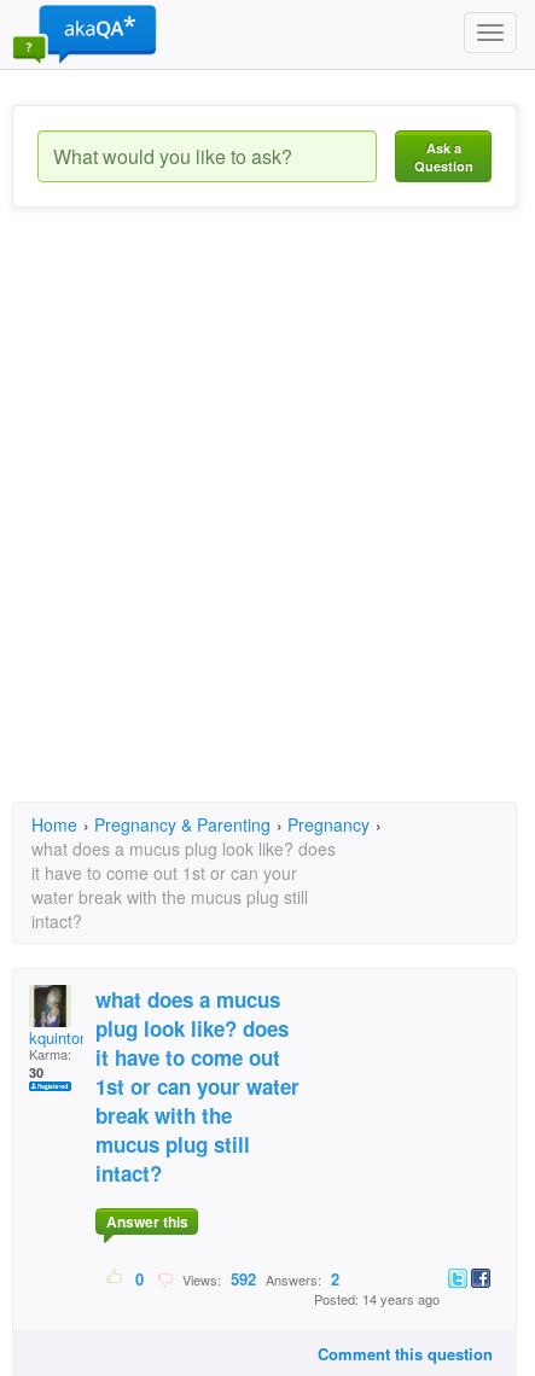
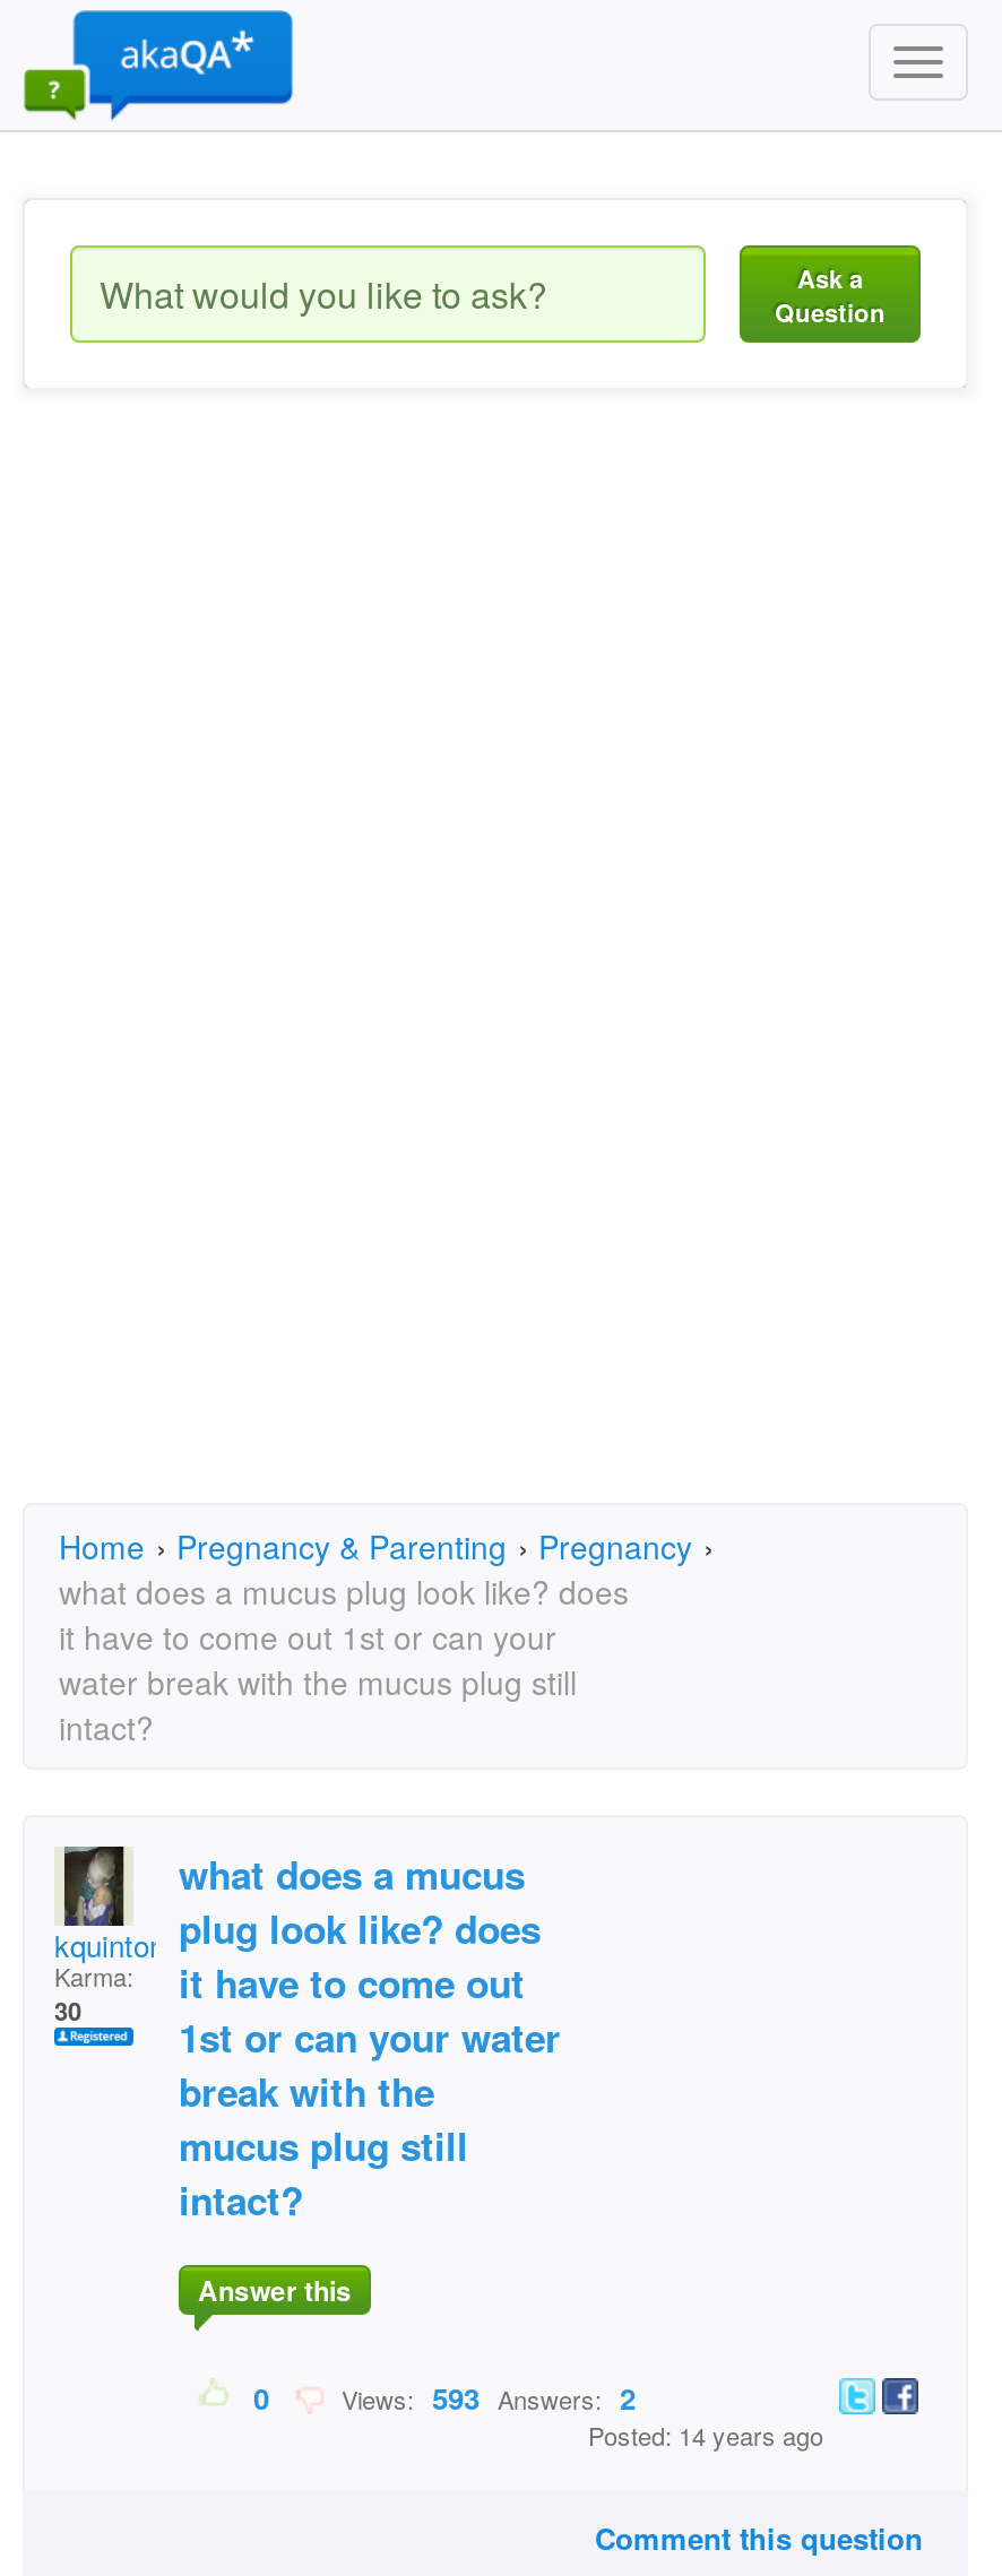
- Views: 592 Answers: 2
+ Views: 593 Answers: 2
